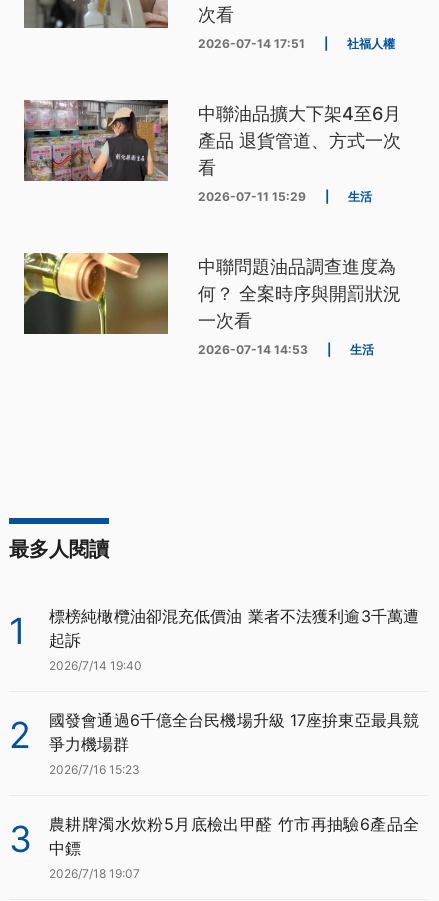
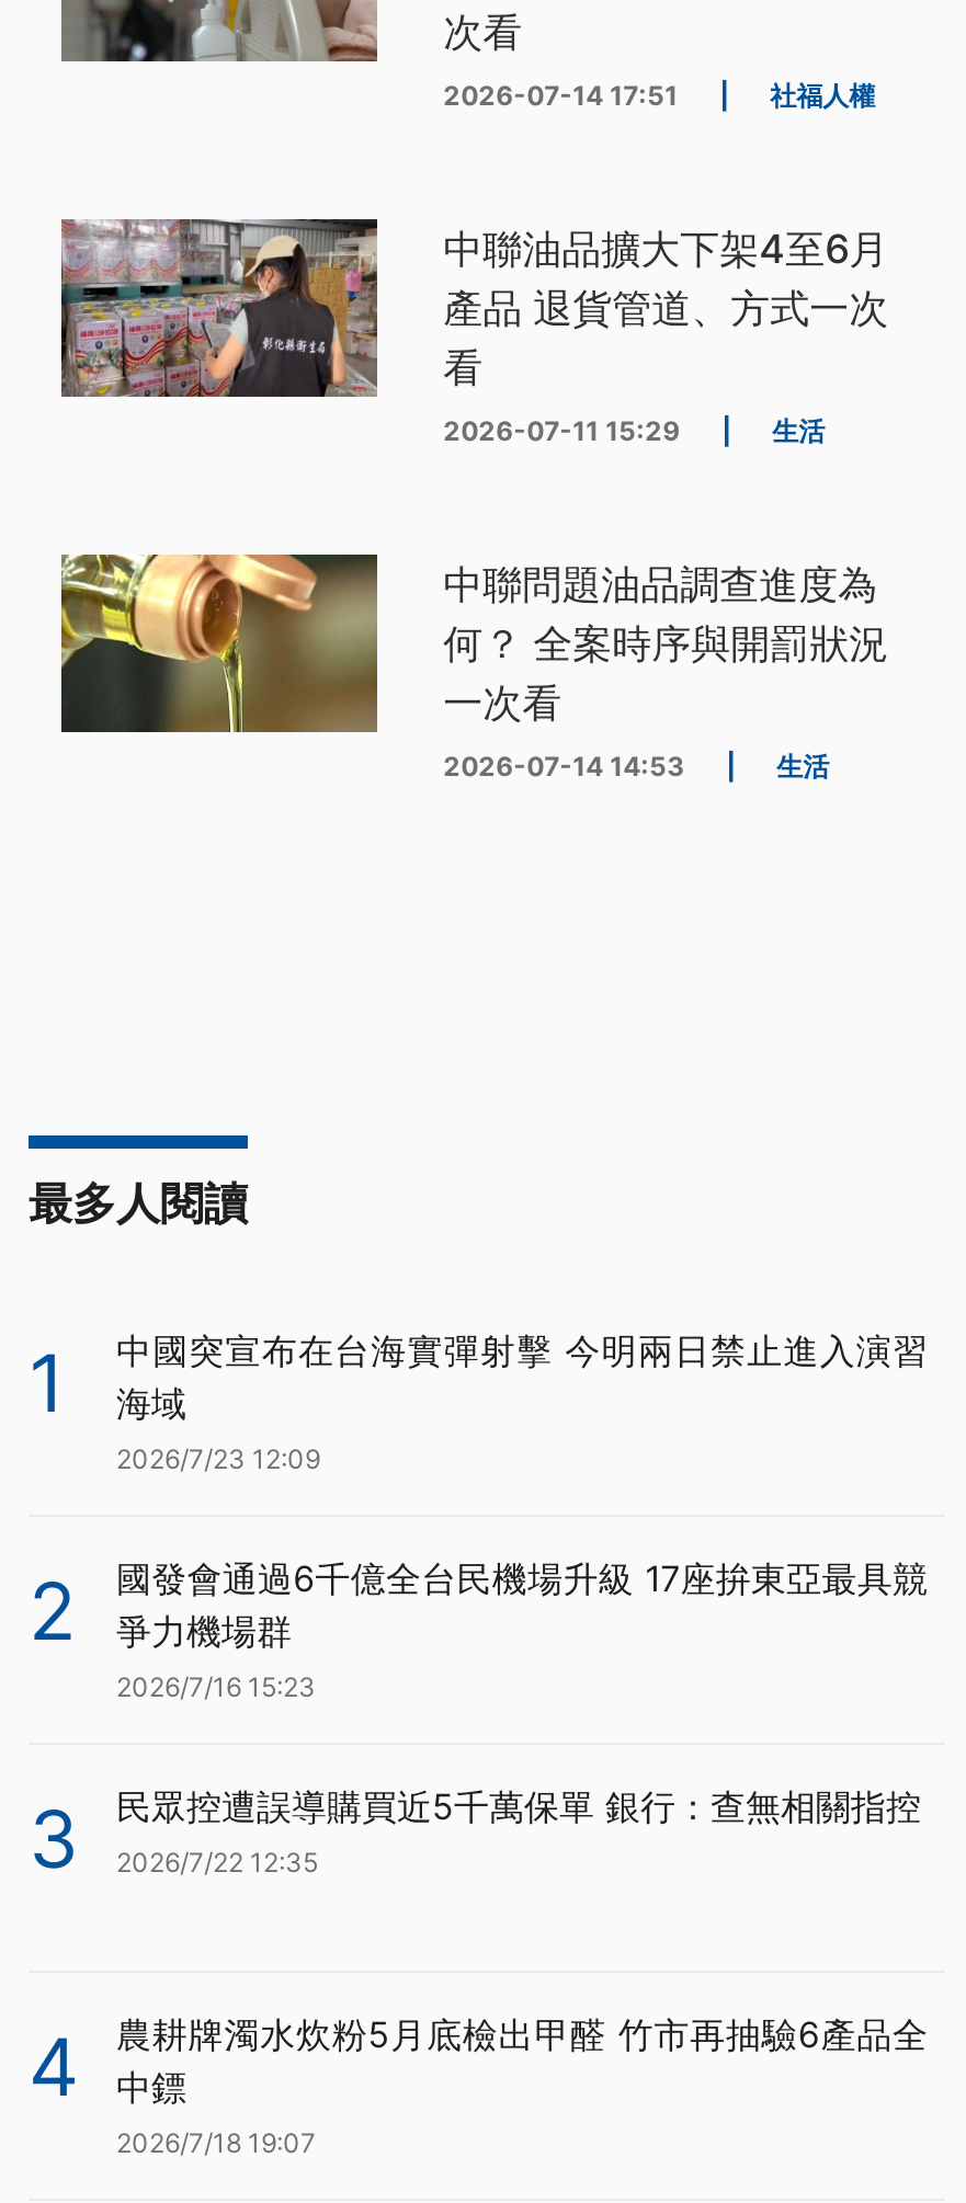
- 標榜純橄欖油卻混充低價油 業者不法獲利逾3千萬遭
- 起訴
- 2026/7/14 19:40
+ 中國突宣布在台海實彈射擊 今明兩日禁止進入演習
+ 海域
+ 2026/7/23 12:09

+ 民眾控遭誤導購買近5千萬保單 銀行：查無相關指控
+ 2026/7/22 12:35
+ 4
